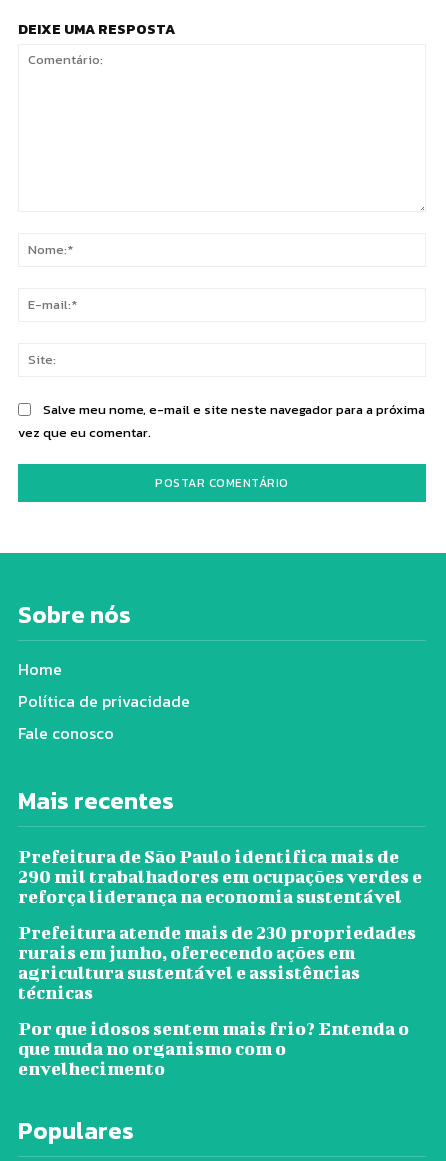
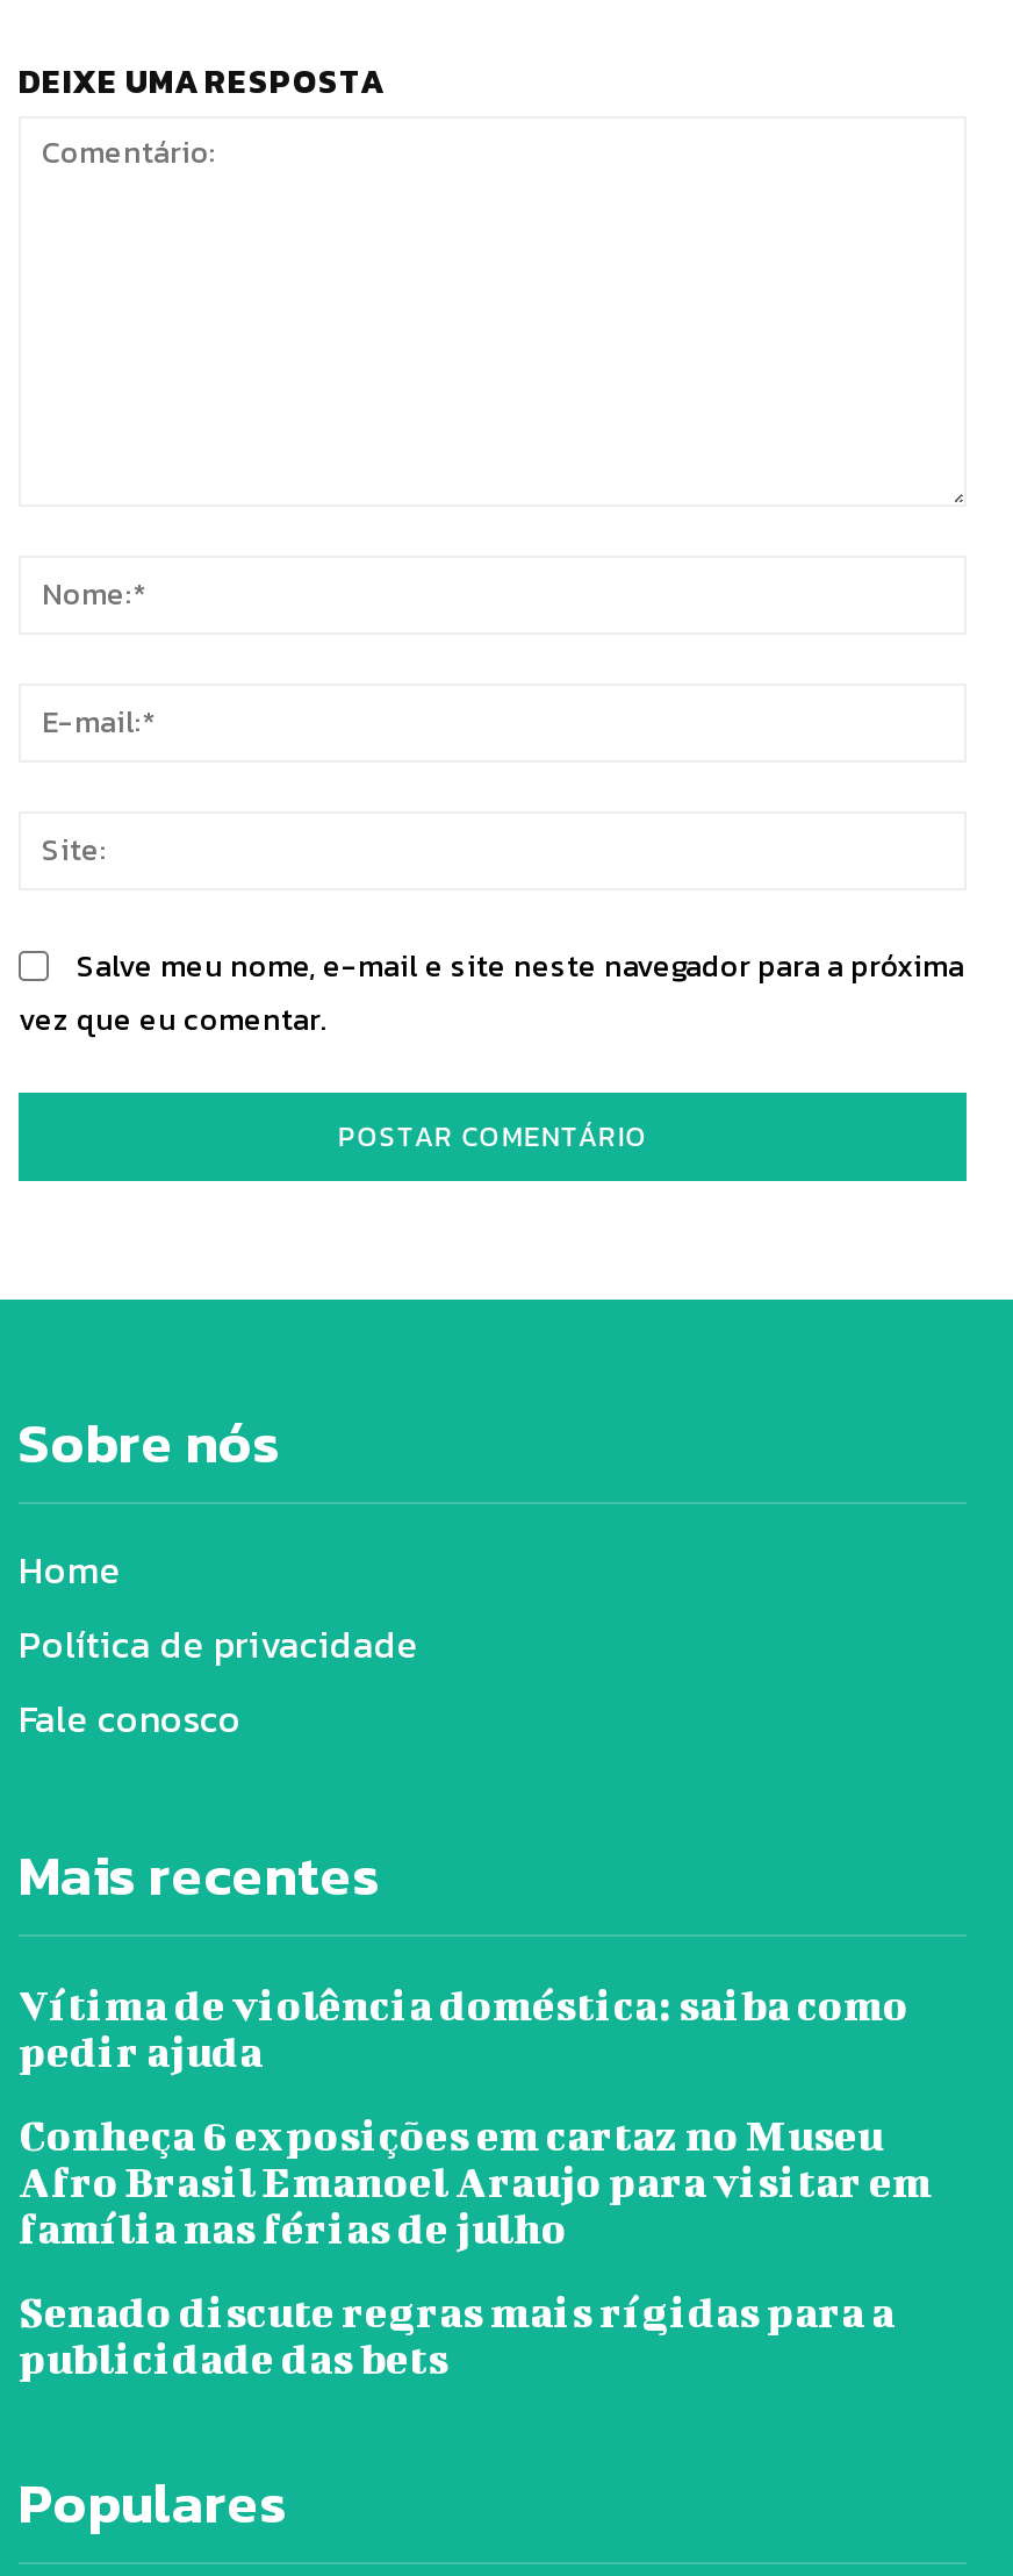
- Prefeitura de São Paulo identifica mais de
- 290 mil trabalhadores em ocupações verdes e
- reforça liderança na economia sustentável
+ Vítima de violência doméstica: saiba como
+ pedir ajuda

- Prefeitura atende mais de 230 propriedades
- rurais em junho, oferecendo ações em
- agricultura sustentável e assistências
- técnicas
+ Conheça 6 exposições em cartaz no Museu
+ Afro Brasil Emanoel Araujo para visitar em
+ família nas férias de julho

- Por que idosos sentem mais frio? Entenda o
- que muda no organismo com o
- envelhecimento
+ Senado discute regras mais rígidas para a
+ publicidade das bets
